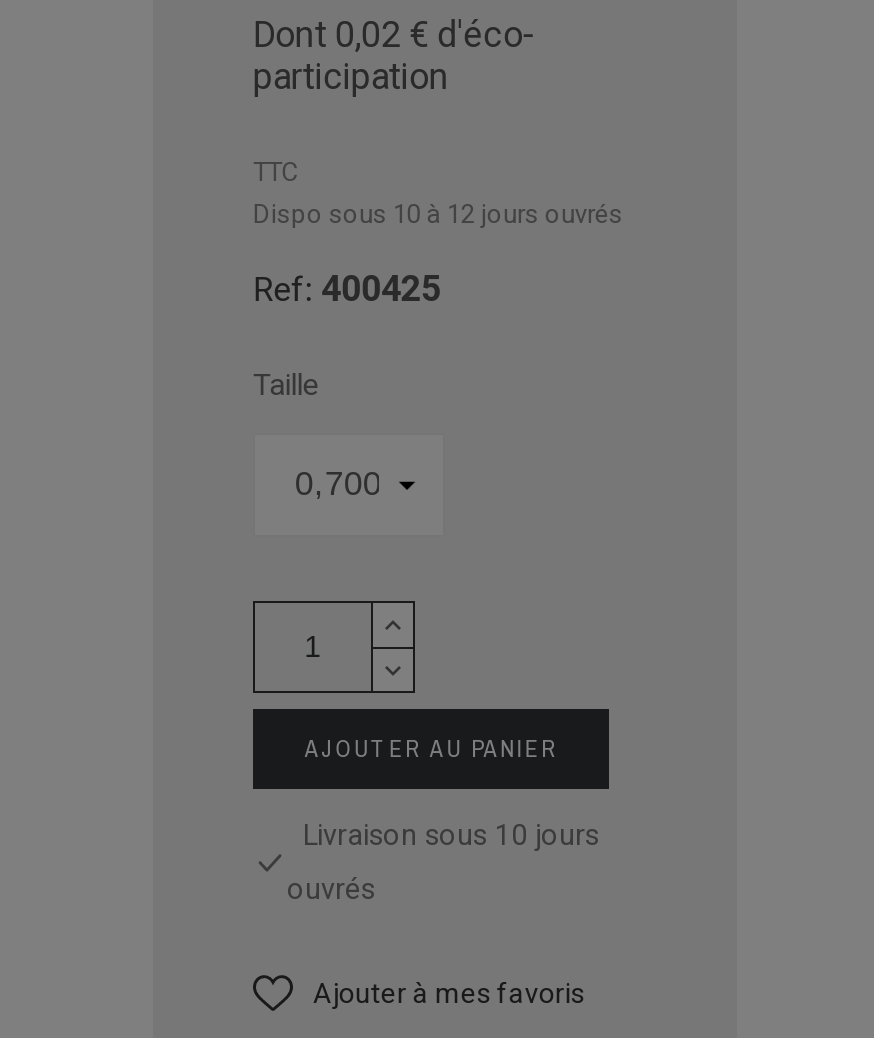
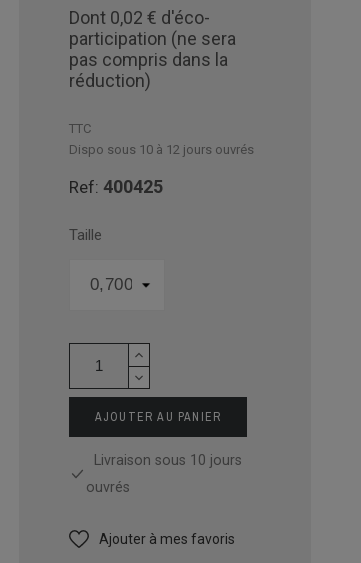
- participation
+ participation (ne sera
+ pas compris dans la
+ réduction)
